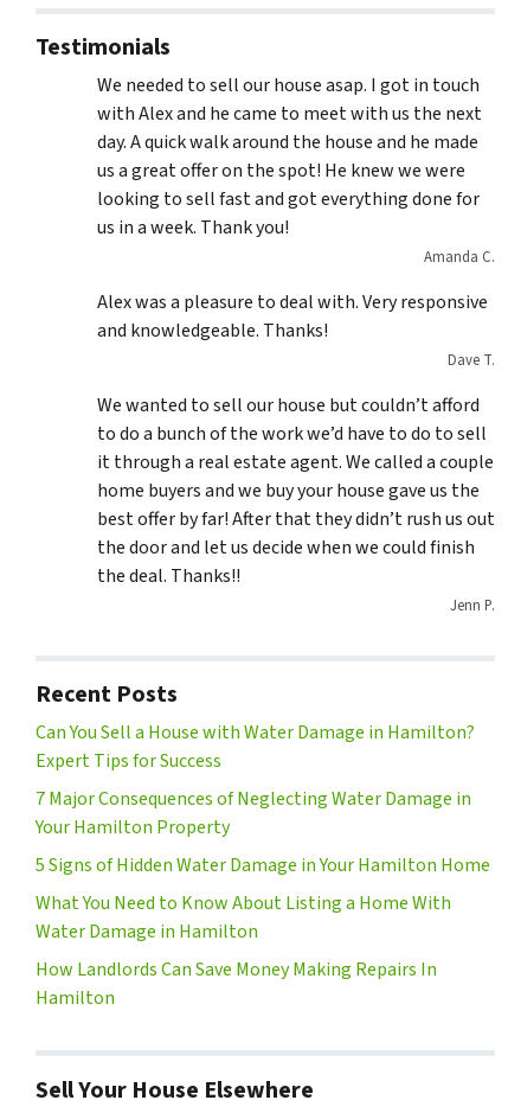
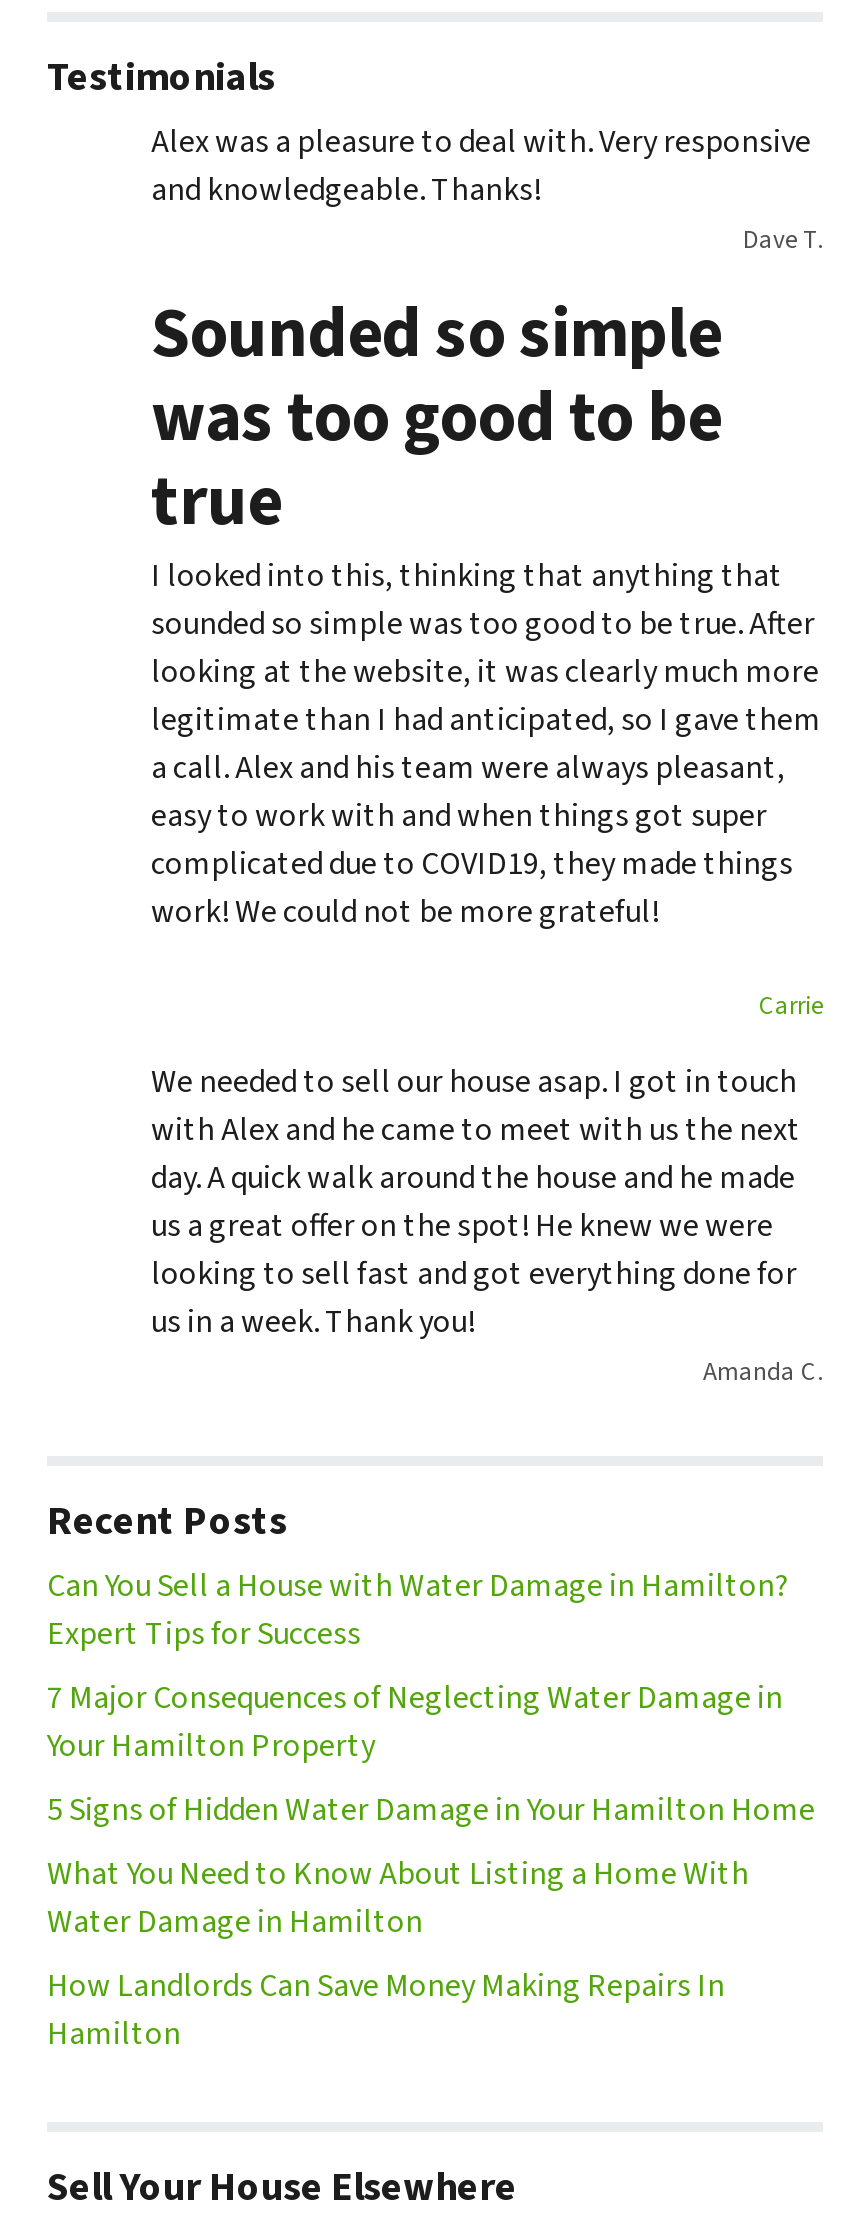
+ Sounded so simple
+ was too good to be
+ true
+ I looked into this, thinking that anything that
+ sounded so simple was too good to be true. After
+ looking at the website, it was clearly much more
+ legitimate than I had anticipated, so I gave them
+ a call. Alex and his team were always pleasant,
+ easy to work with and when things got super
+ complicated due to COVID19, they made things
+ work! We could not be more grateful!
+ Carrie

moved down: We needed to sell our house asap. I got in touch | with Alex and he came to meet with us the next | day. A quick walk around the house and he made | us a great offer on the spot! He knew we were | looking to sell fast and got everything done for | us in a week. Thank you! | Amanda C.

moved up: Alex was a pleasure to deal with. Very responsive | and knowledgeable. Thanks! | Dave T.

- We wanted to sell our house but couldn’t afford
- to do a bunch of the work we’d have to do to sell
- it through a real estate agent. We called a couple
- home buyers and we buy your house gave us the
- best offer by far! After that they didn’t rush us out
- the door and let us decide when we could finish
- the deal. Thanks!!
- Jenn P.
